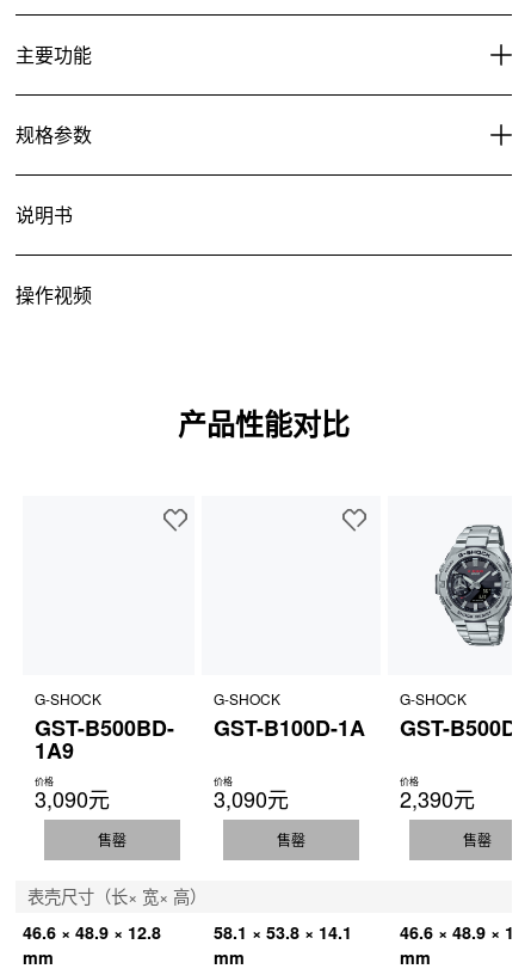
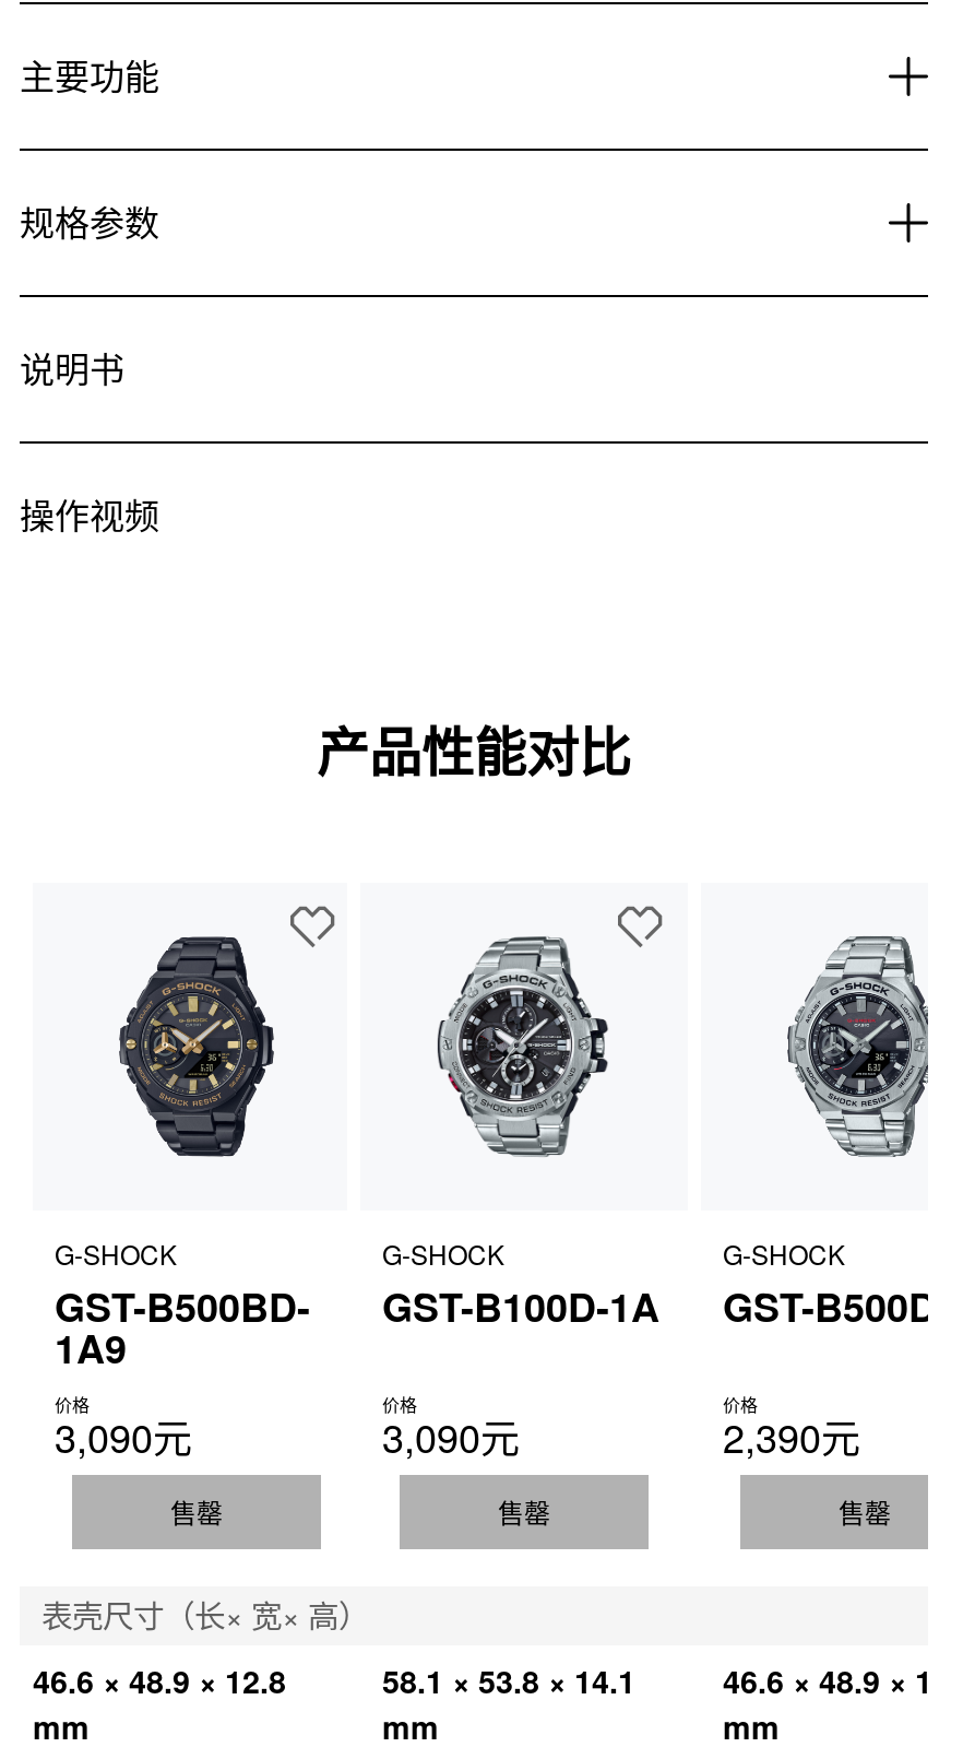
+ [image]

+ [image]
